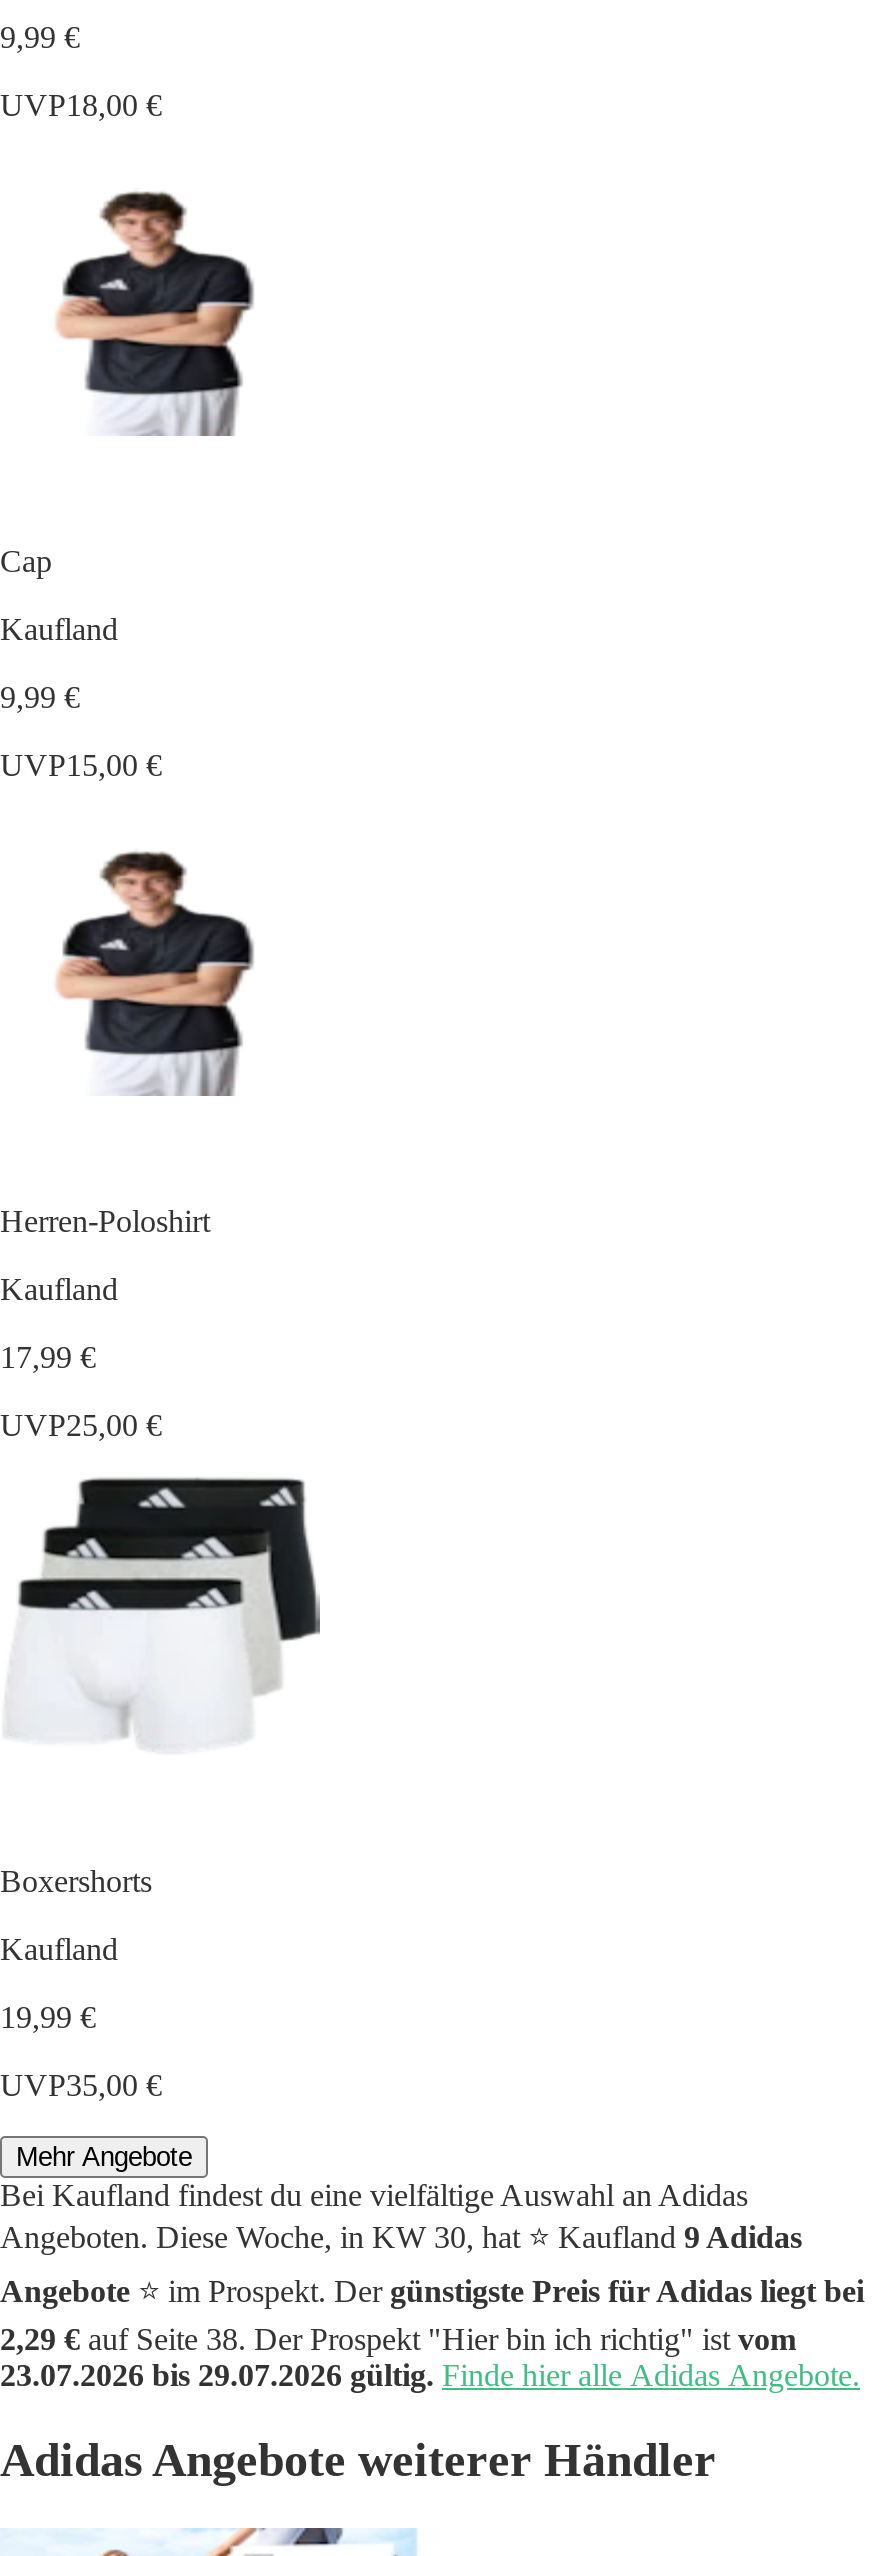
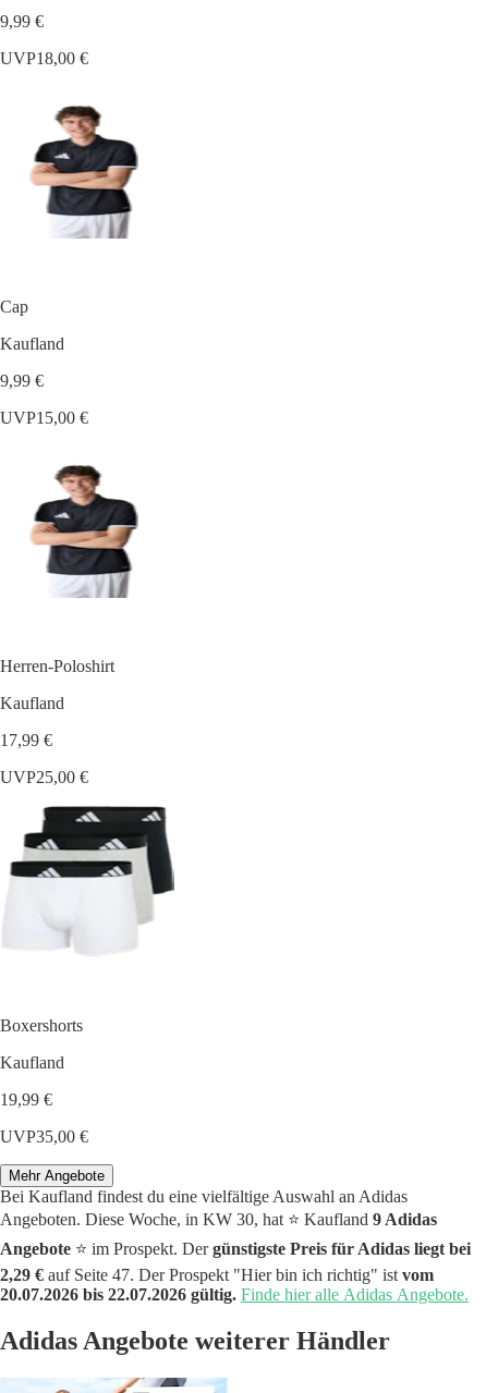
- 2,29 €auf Seite 38. Der Prospekt "Hier bin ich richtig" ist vom
+ 2,29 €auf Seite 47. Der Prospekt "Hier bin ich richtig" ist vom

- 23.07.2026 bis 29.07.2026 gültig. Finde hier alle Adidas Angebote.
+ 20.07.2026 bis 22.07.2026 gültig. Finde hier alle Adidas Angebote.
